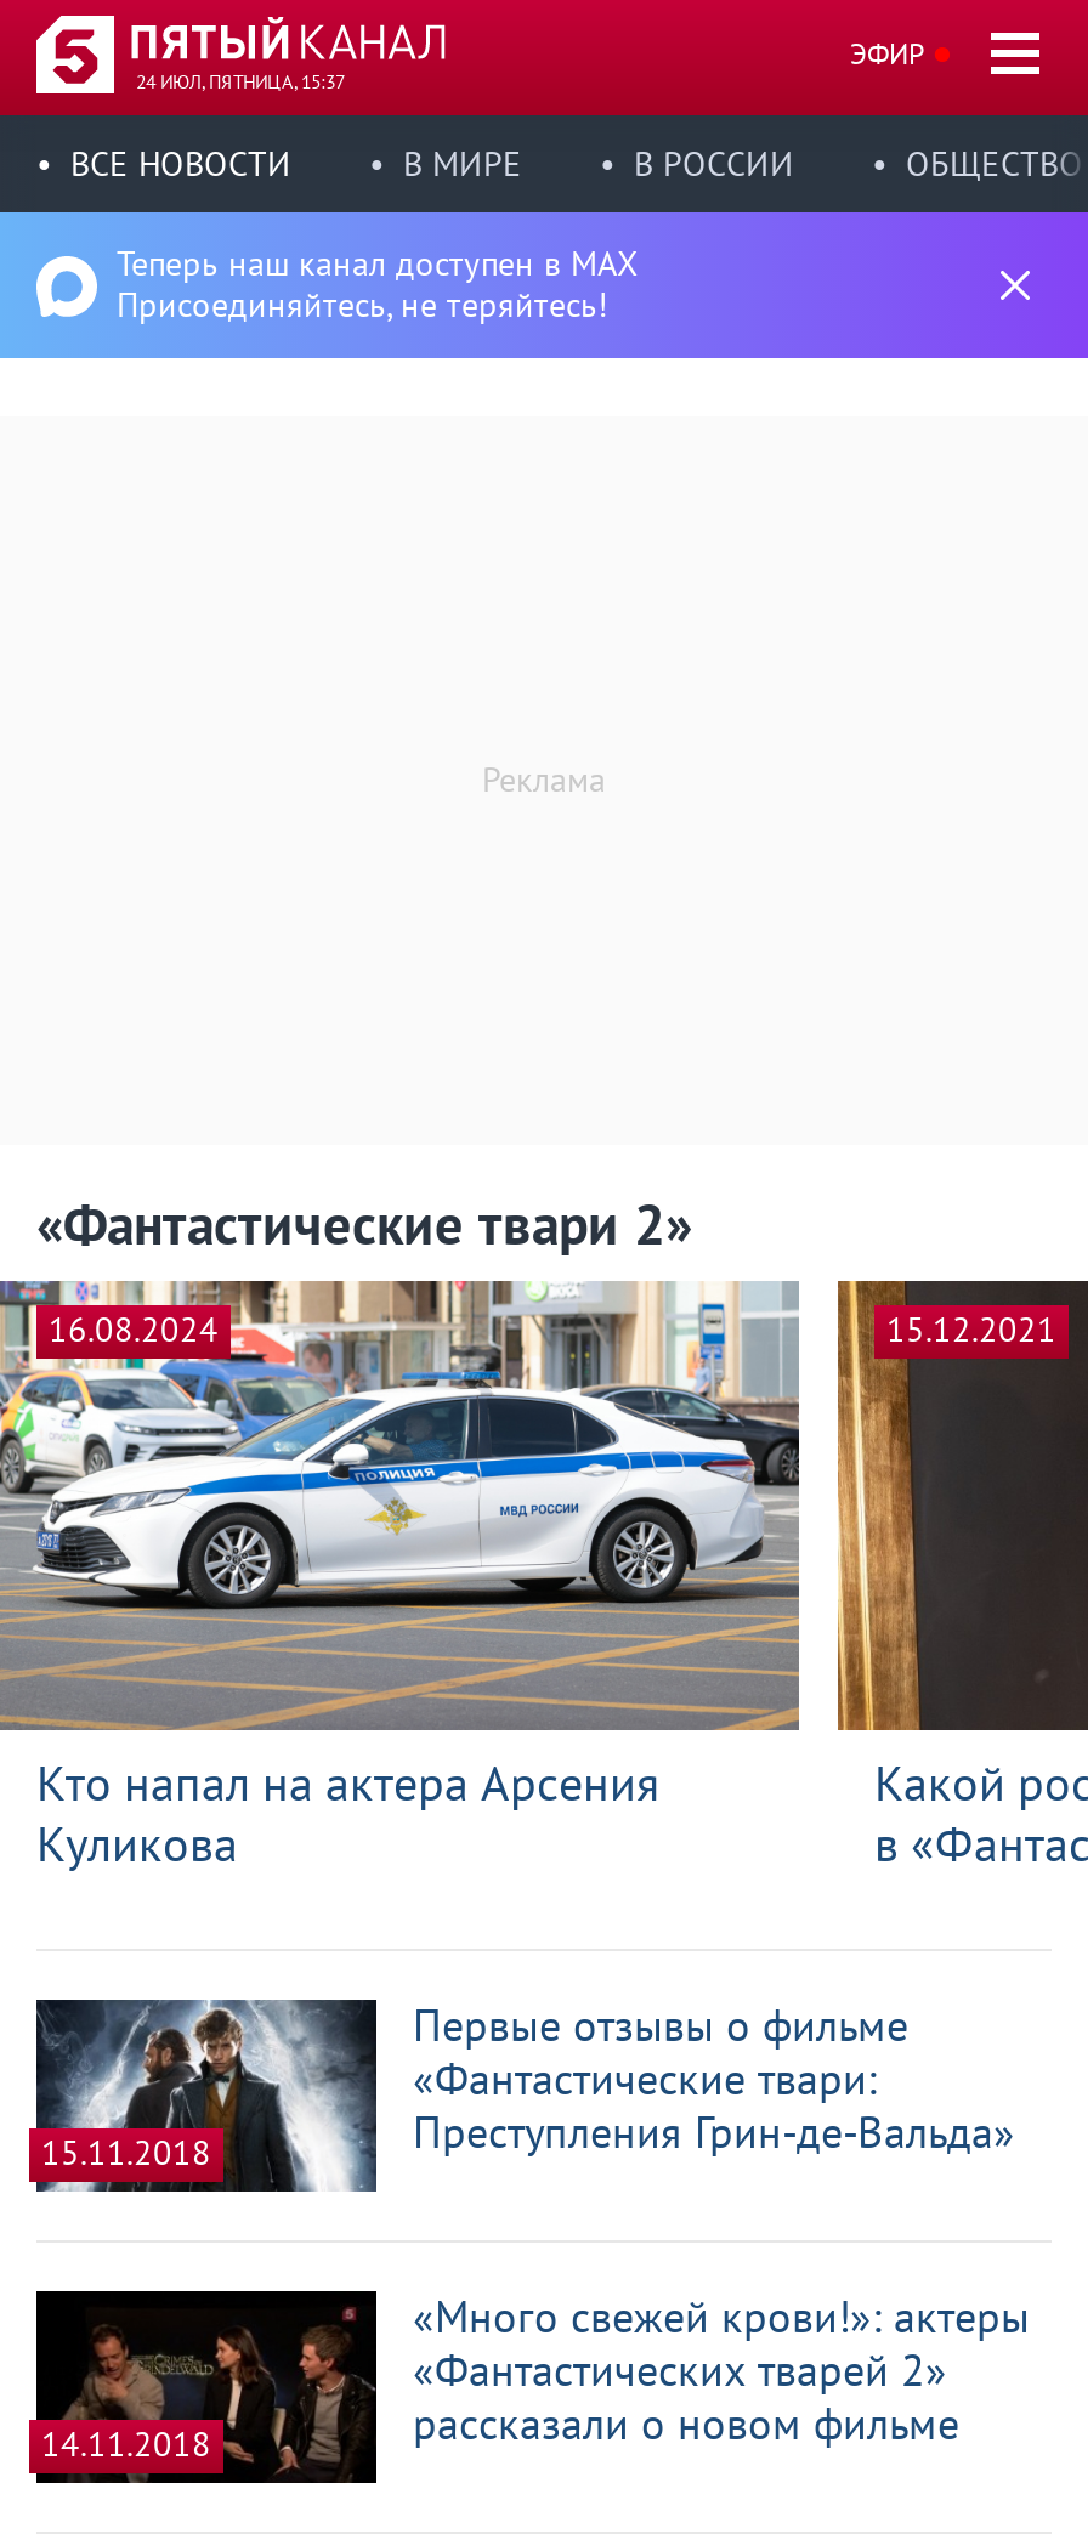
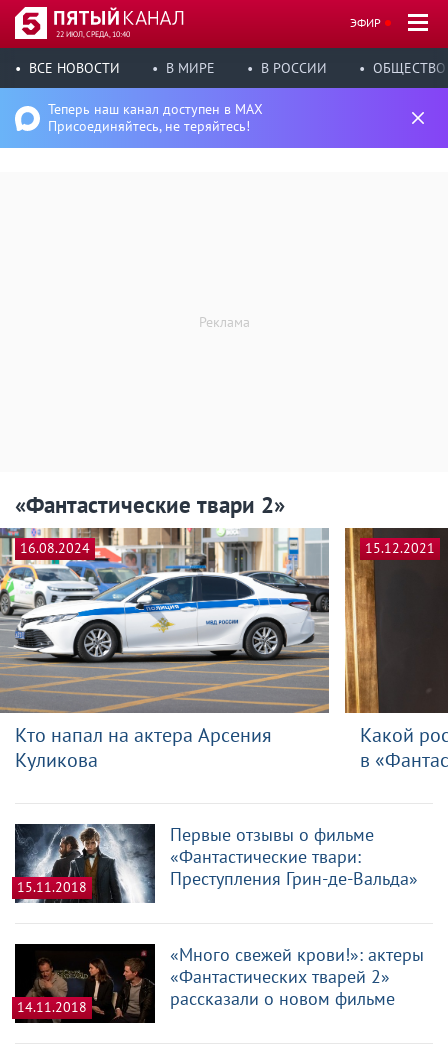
- 24 ИЮЛ, ПЯТНИЦА, 15:37
+ 22 ИЮЛ, СРЕДА, 10:40
